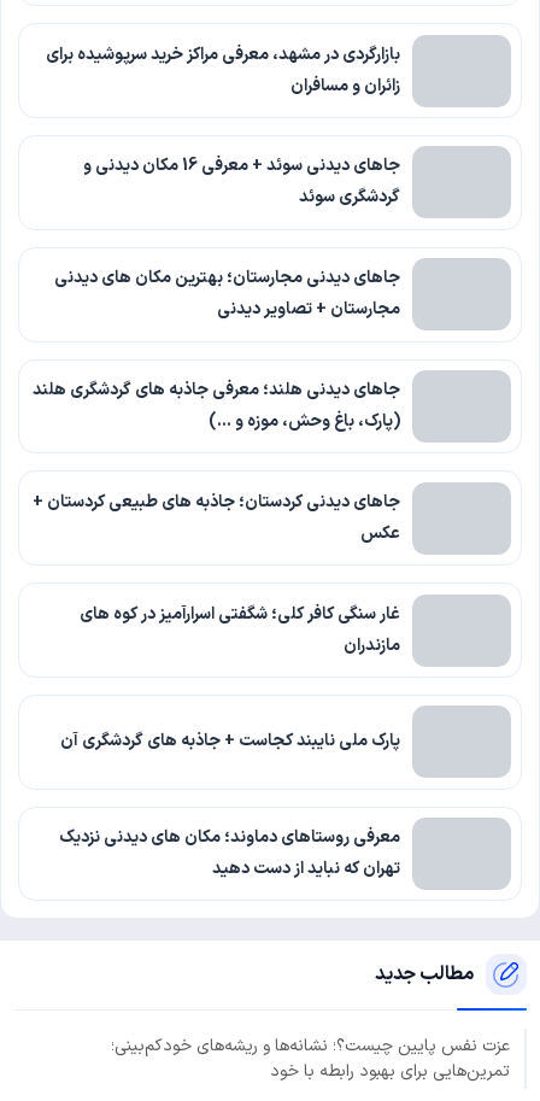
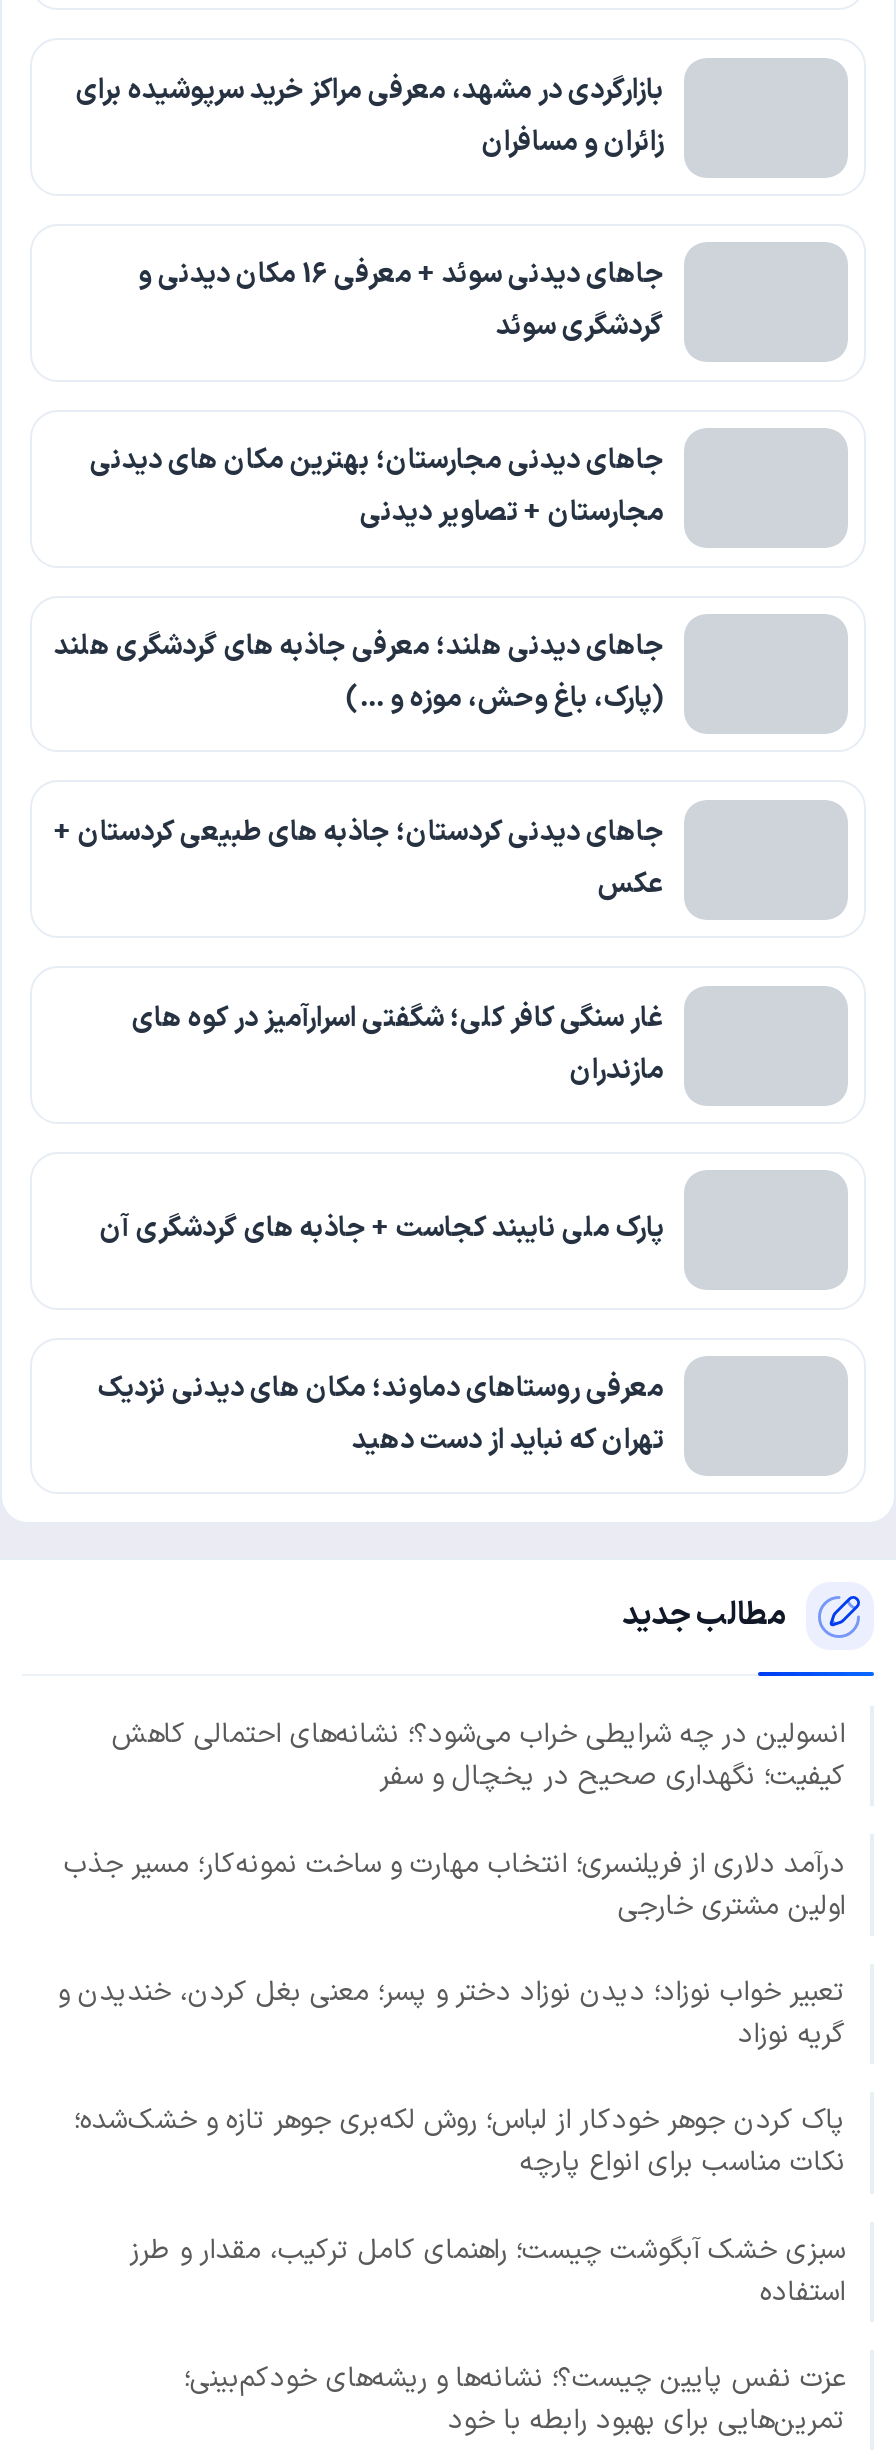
+ انسولین در چه شرایطی خراب می‌شود؟؛ نشانه‌های احتمالی کاهش
+ کیفیت؛ نگهداری صحیح در یخچال و سفر
+ درآمد دلاری از فریلنسری؛ انتخاب مهارت و ساخت نمونه‌کار؛ مسیر جذب
+ اولین مشتری خارجی
+ تعبیر خواب نوزاد؛ دیدن نوزاد دختر و پسر؛ معنی بغل کردن، خندیدن و
+ گریه نوزاد
+ پاک کردن جوهر خودکار از لباس؛ روش لکه‌بری جوهر تازه و خشک‌شده؛
+ نکات مناسب برای انواع پارچه
+ سبزی خشک آبگوشت چیست؛ راهنمای کامل ترکیب، مقدار و طرز
+ استفاده
